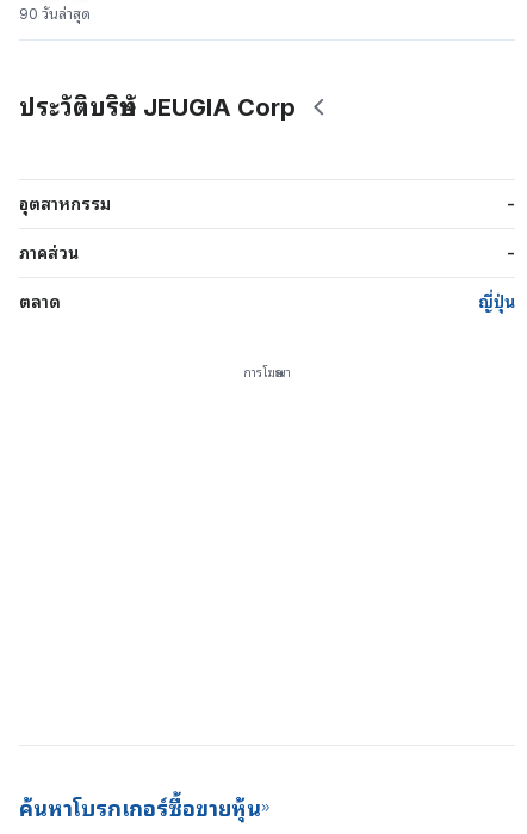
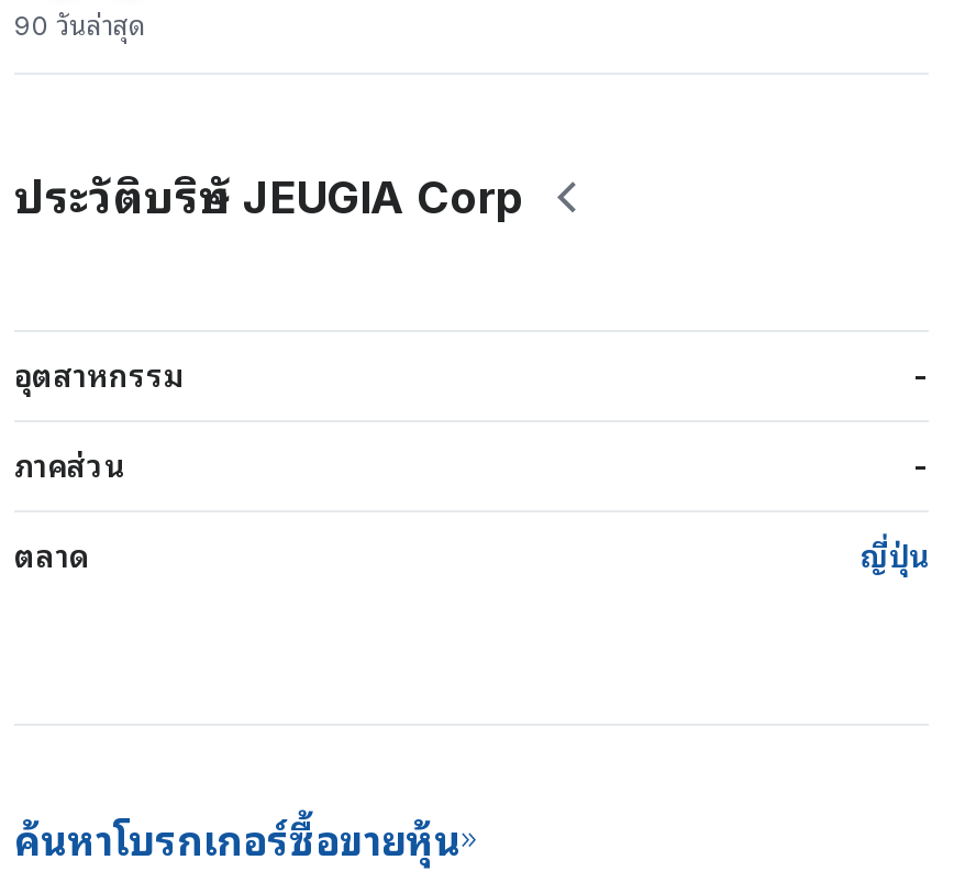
- การโฆษณา
